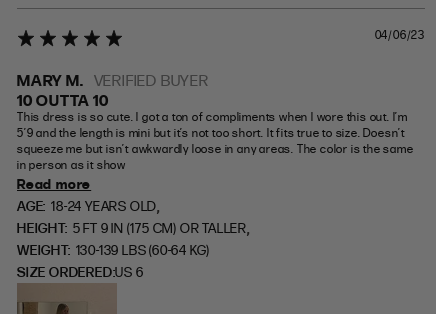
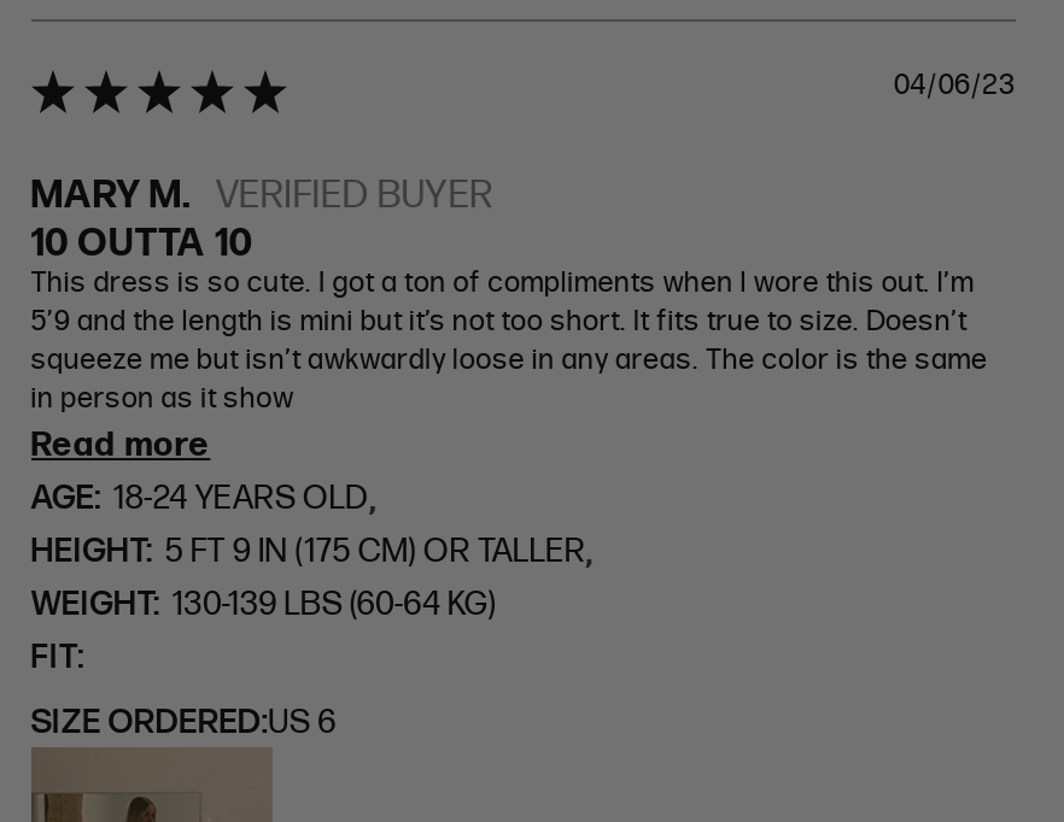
+ FIT
